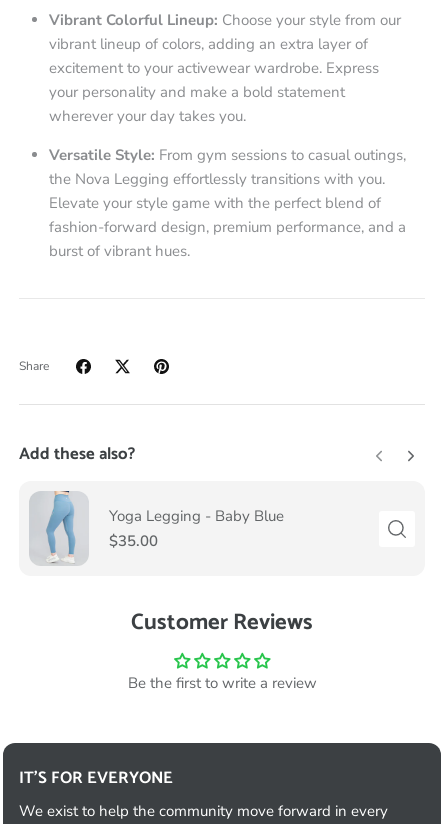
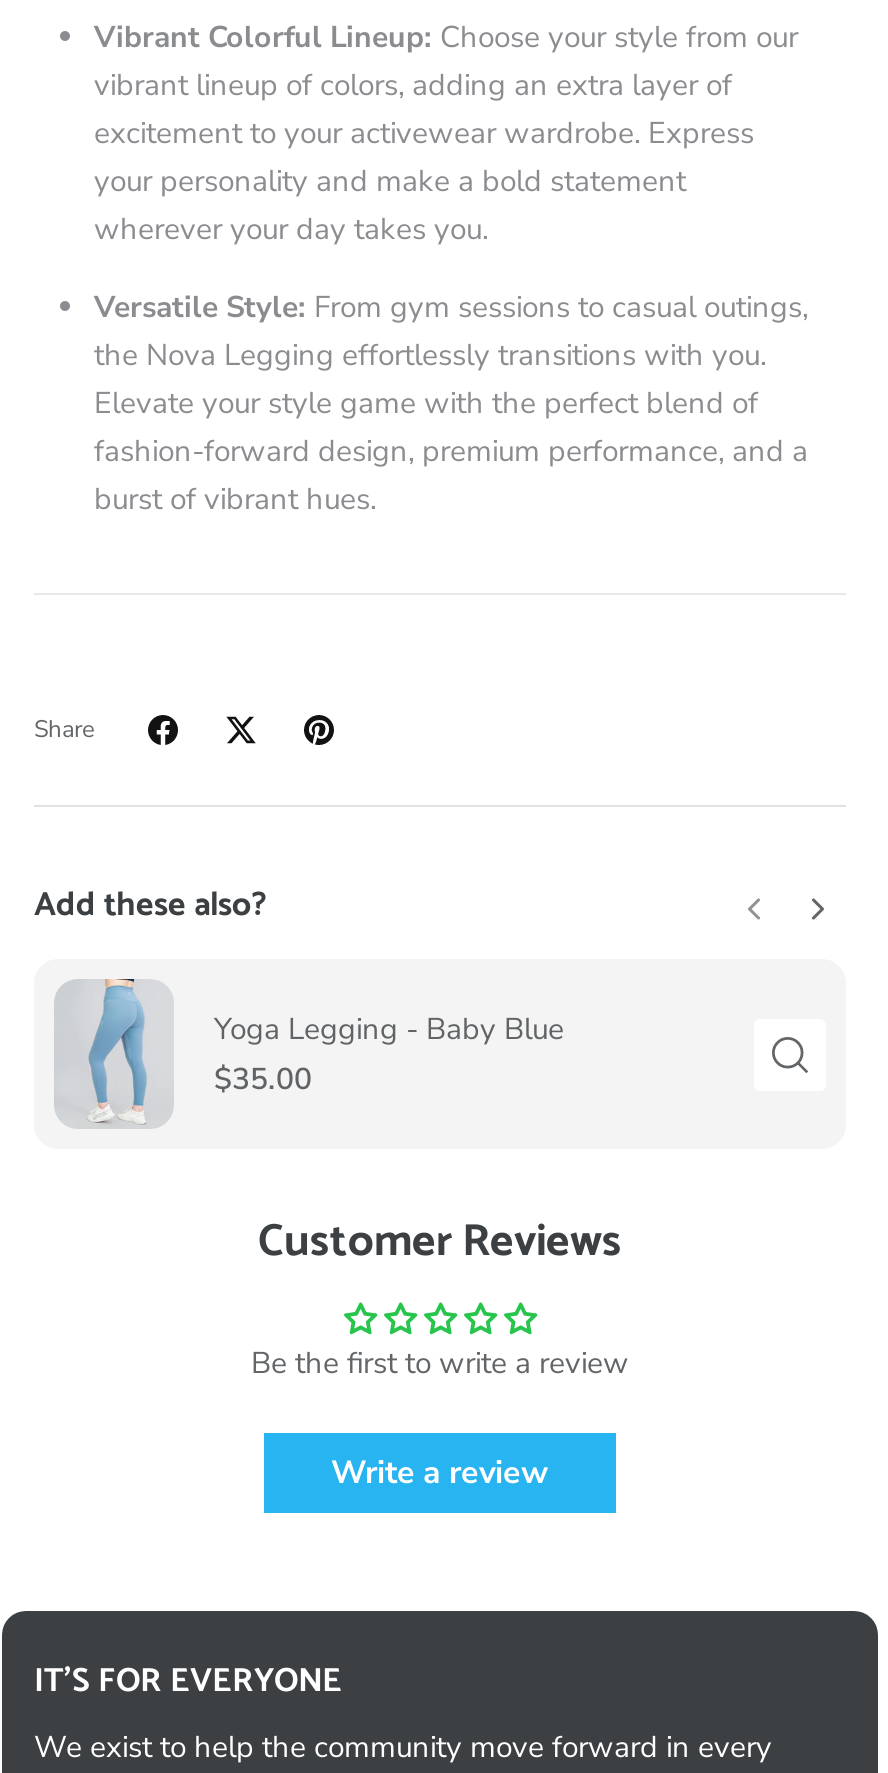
+ Write a review
